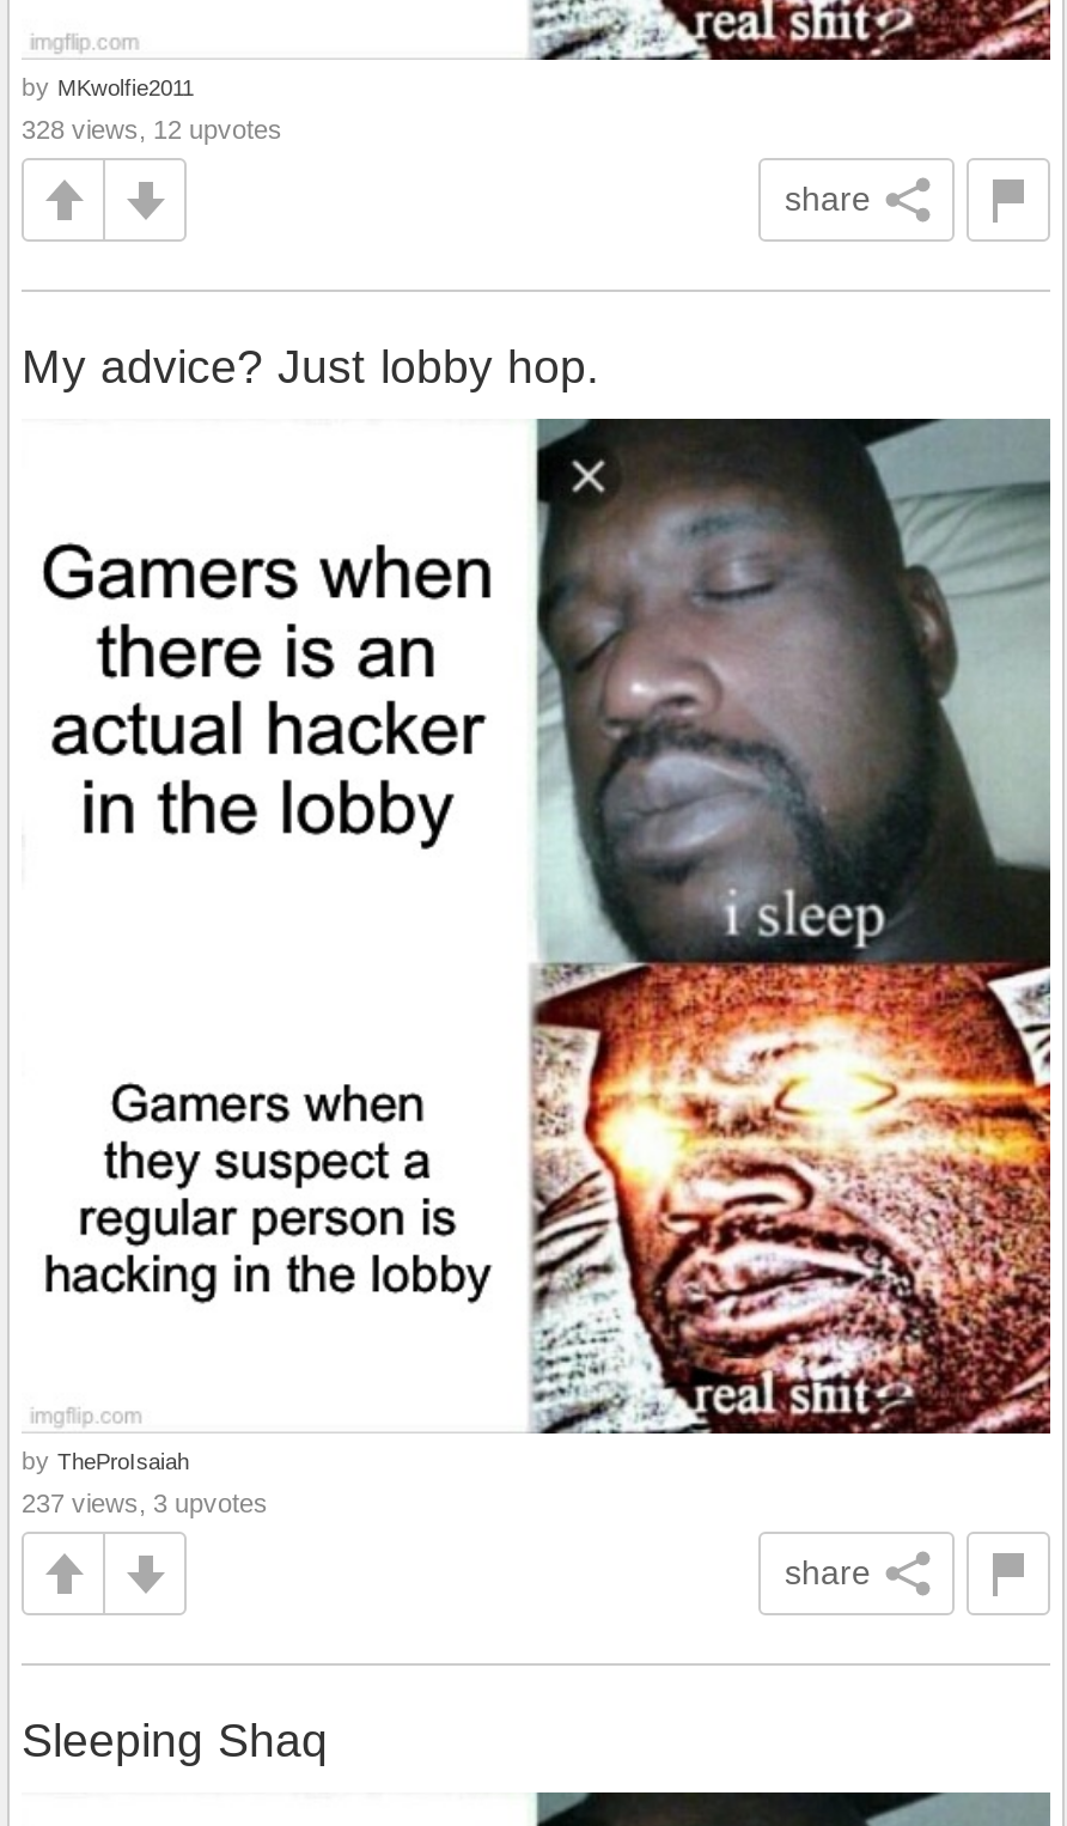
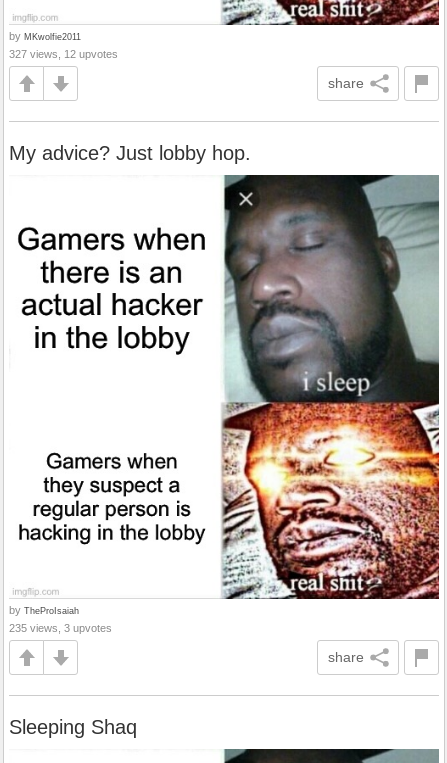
- 328 views, 12 upvotes
+ 327 views, 12 upvotes

- 237 views, 3 upvotes
+ 235 views, 3 upvotes
